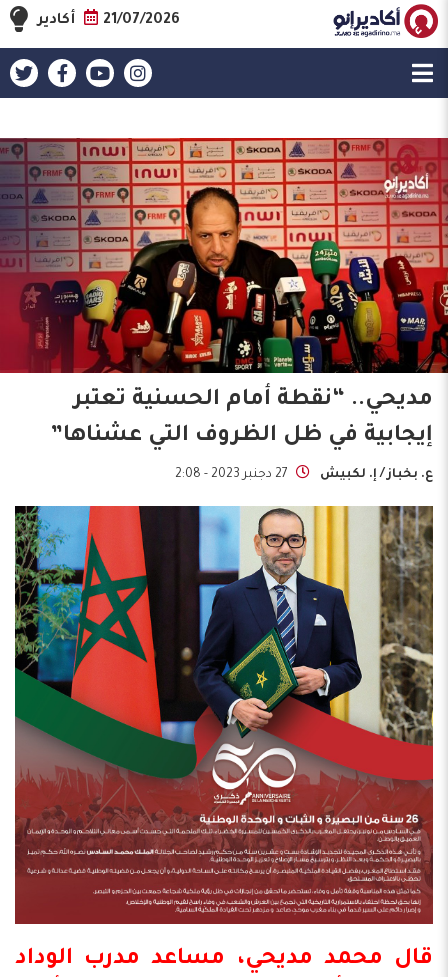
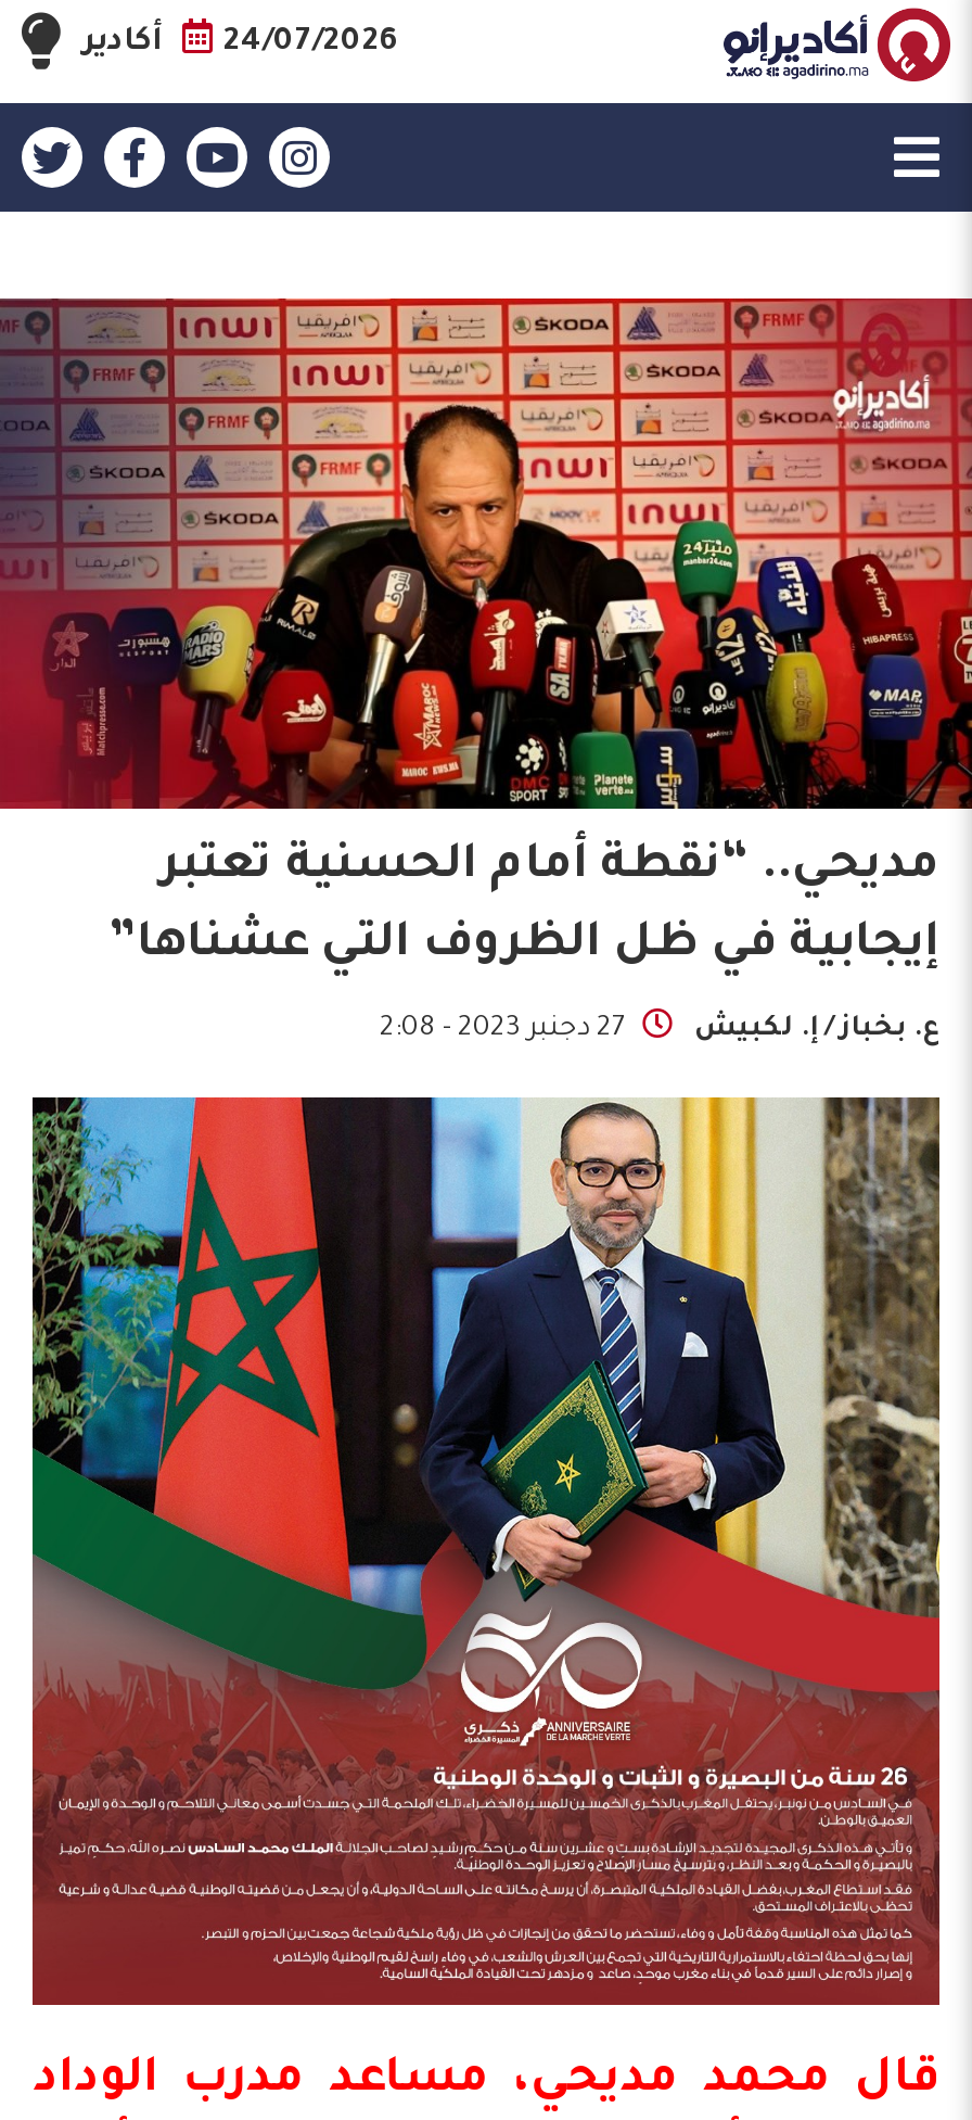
- 21/07/2026
+ 24/07/2026
